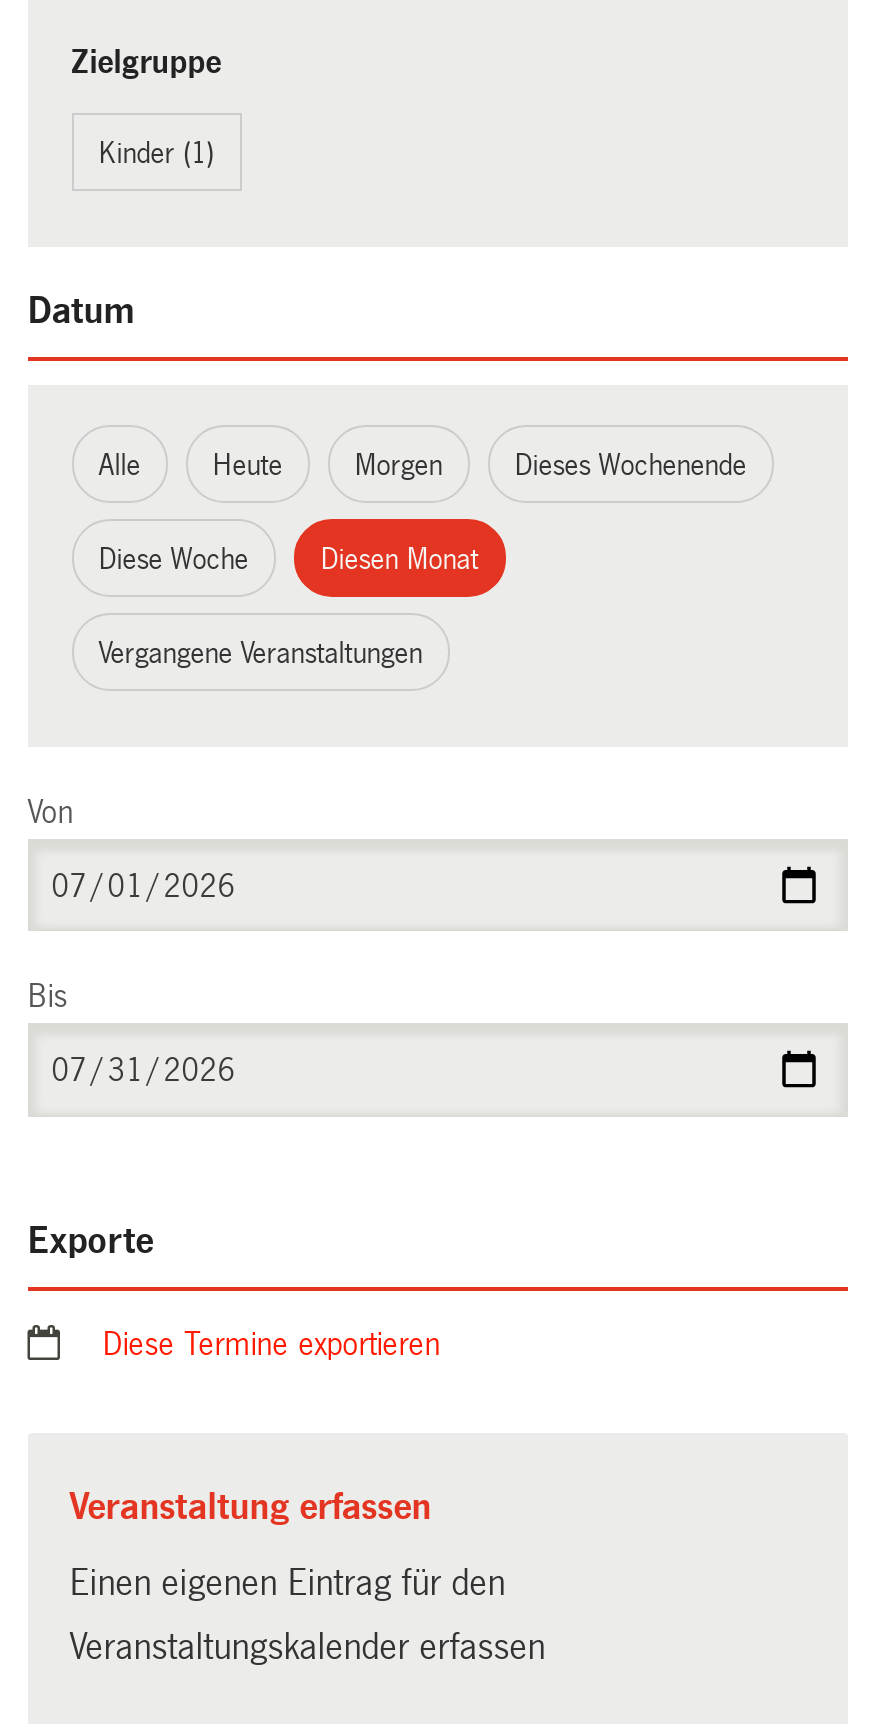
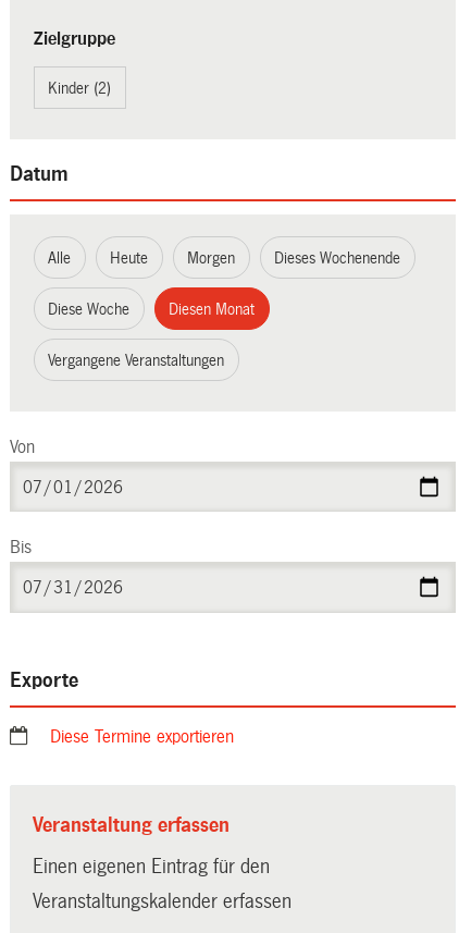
- Kinder (1)
+ Kinder (2)
